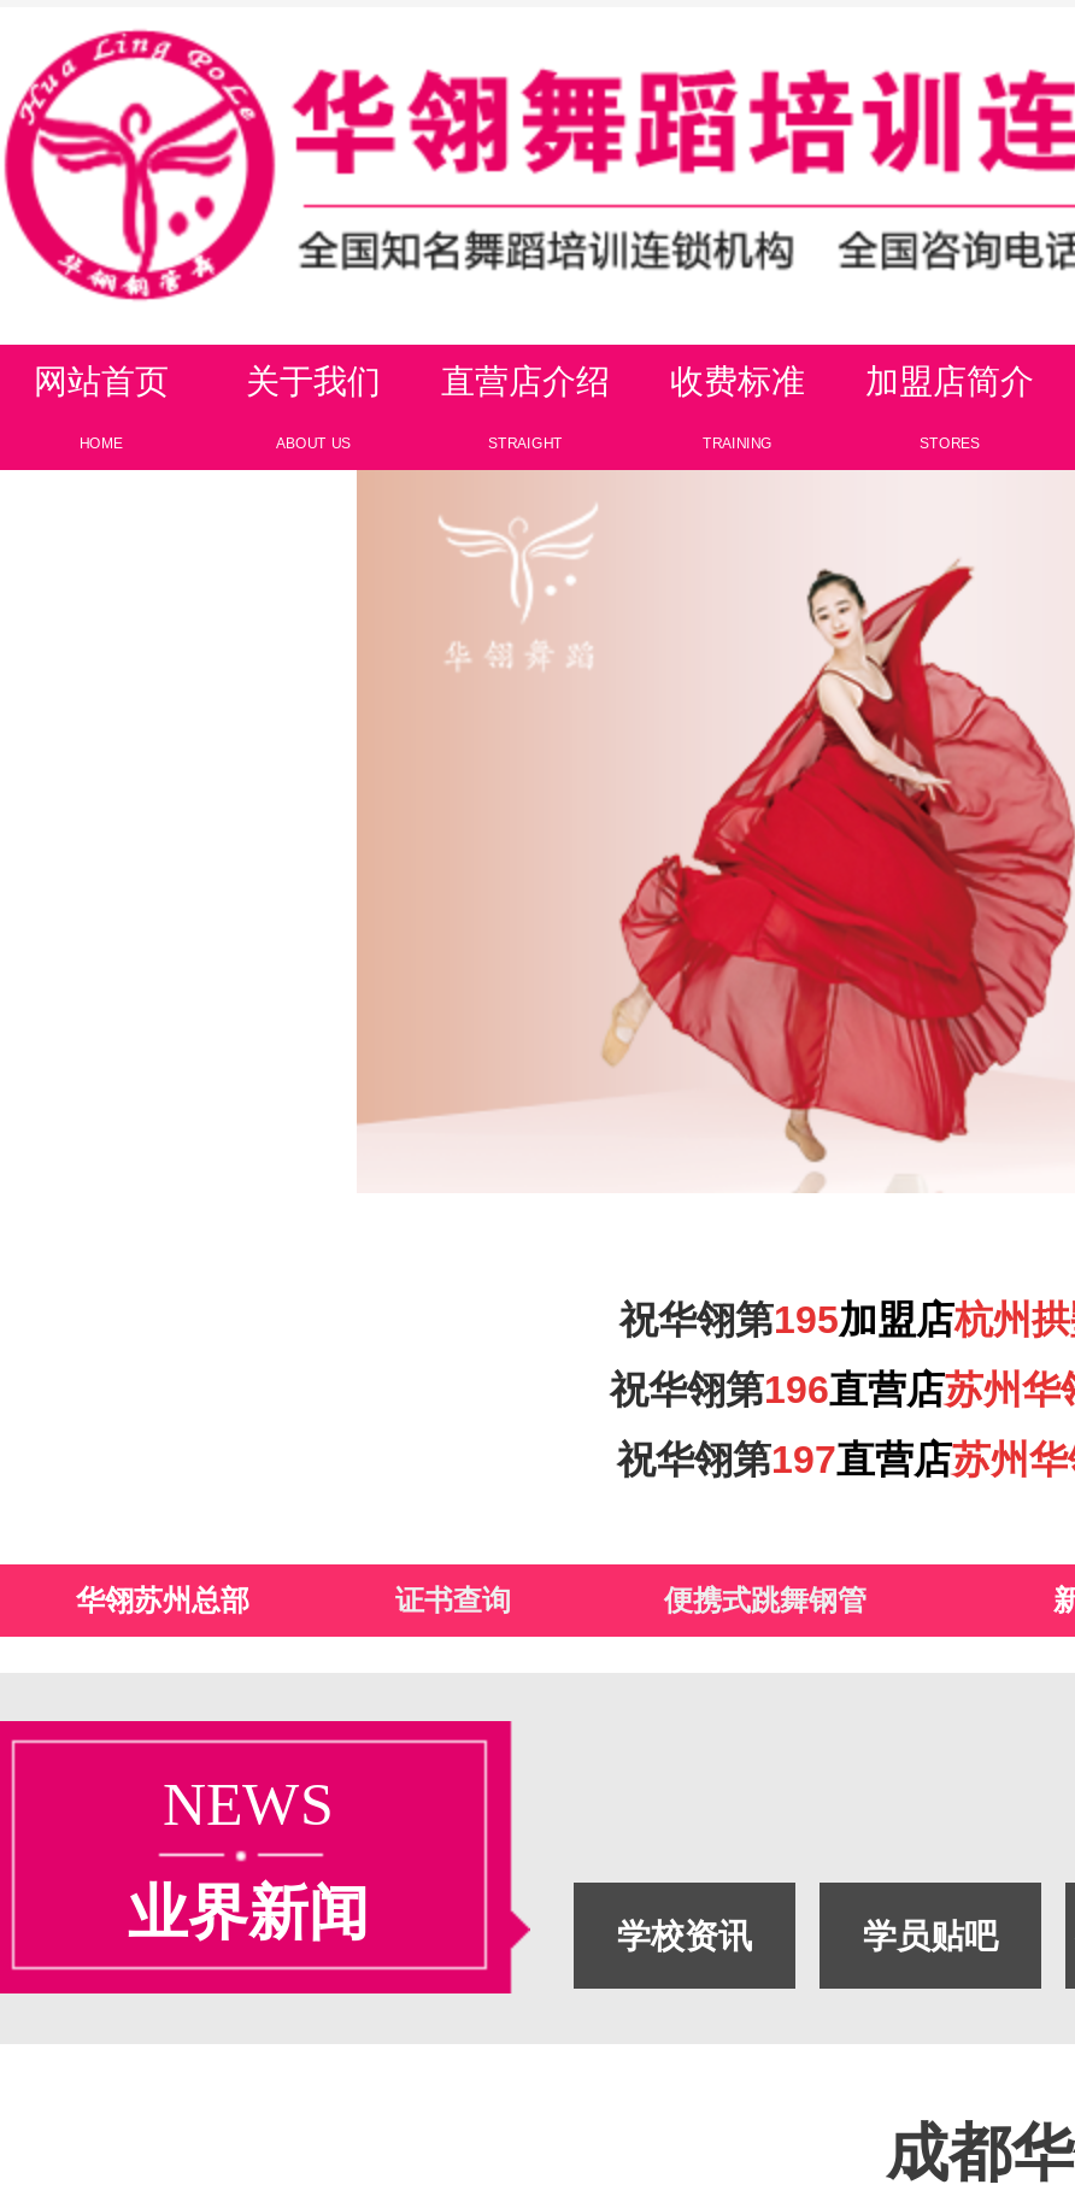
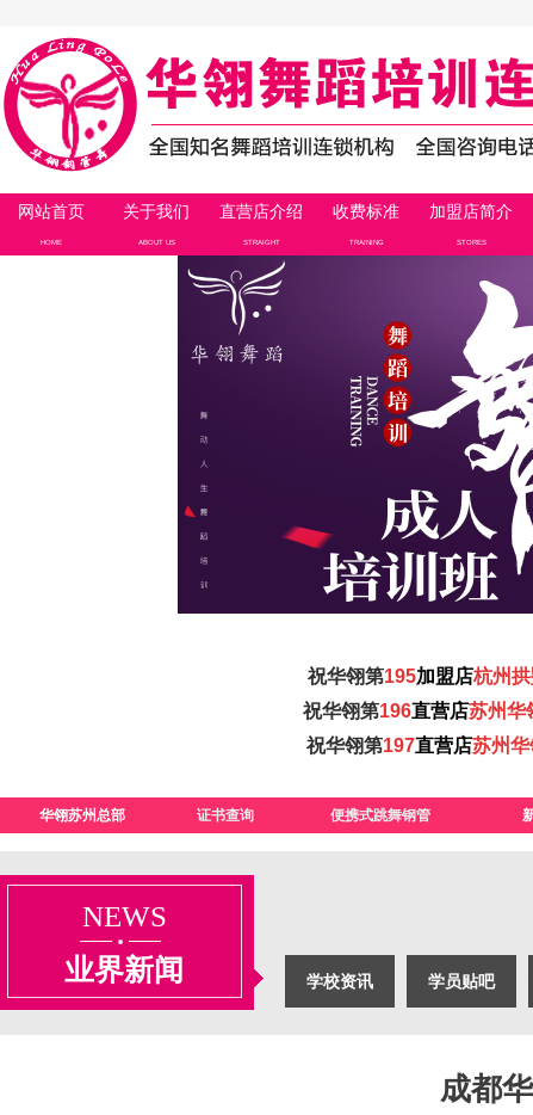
- [image]
+ [image]
